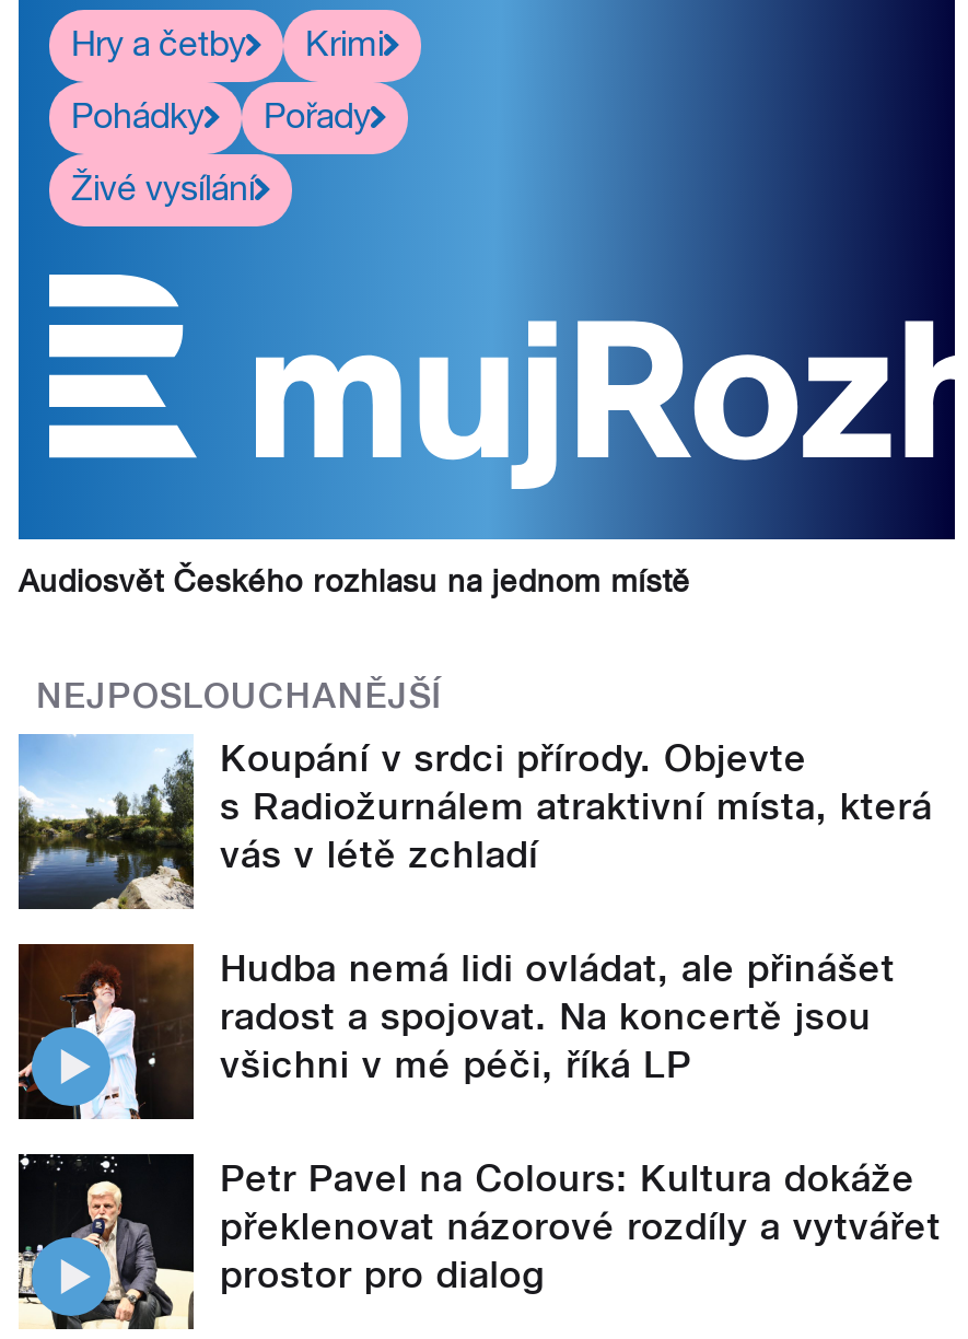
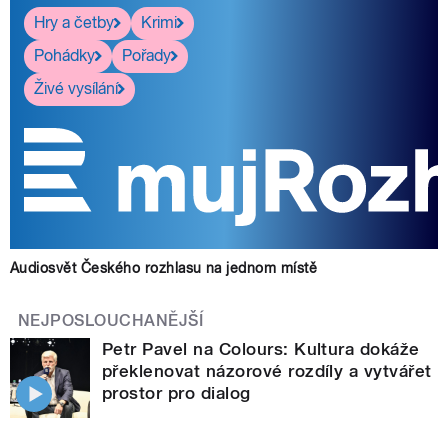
- [image]
- Koupání v srdci přírody. Objevte
- s Radiožurnálem atraktivní místa, která
- vás v létě zchladí
- Hudba nemá lidi ovládat, ale přinášet
- radost a spojovat. Na koncertě jsou
- všichni v mé péči, říká LP

- [image]
